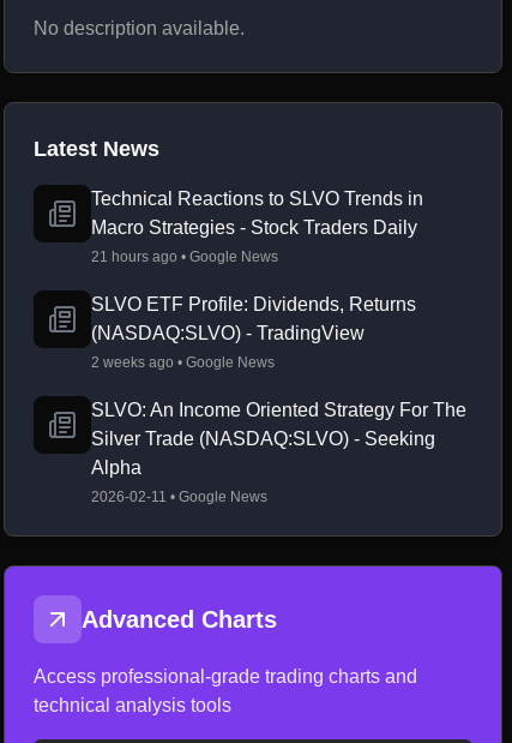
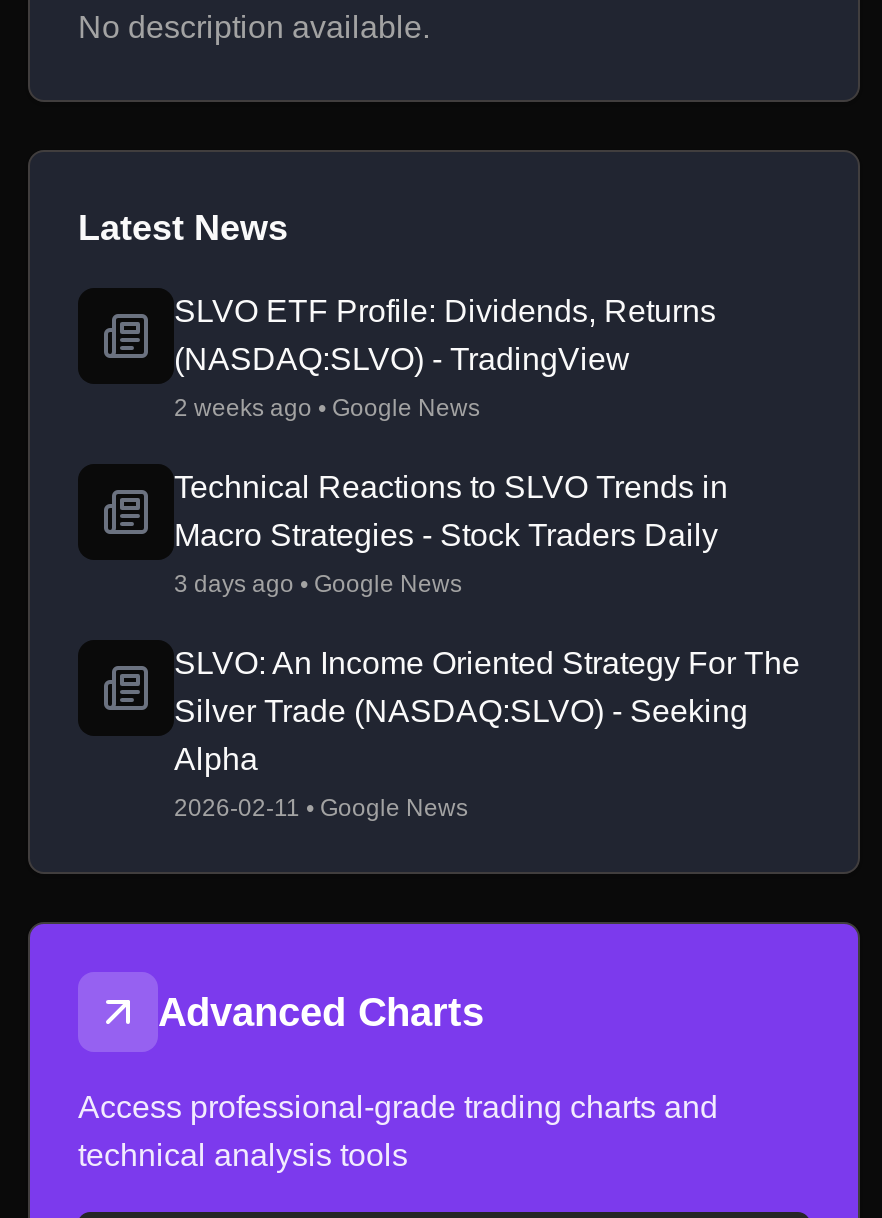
moved down: Technical Reactions to SLVO Trends in | Macro Strategies - Stock Traders Daily

- 21 hours ago • Google News

moved up: SLVO ETF Profile: Dividends, Returns | (NASDAQ:SLVO) - TradingView | 2 weeks ago • Google News

+ 3 days ago • Google News
